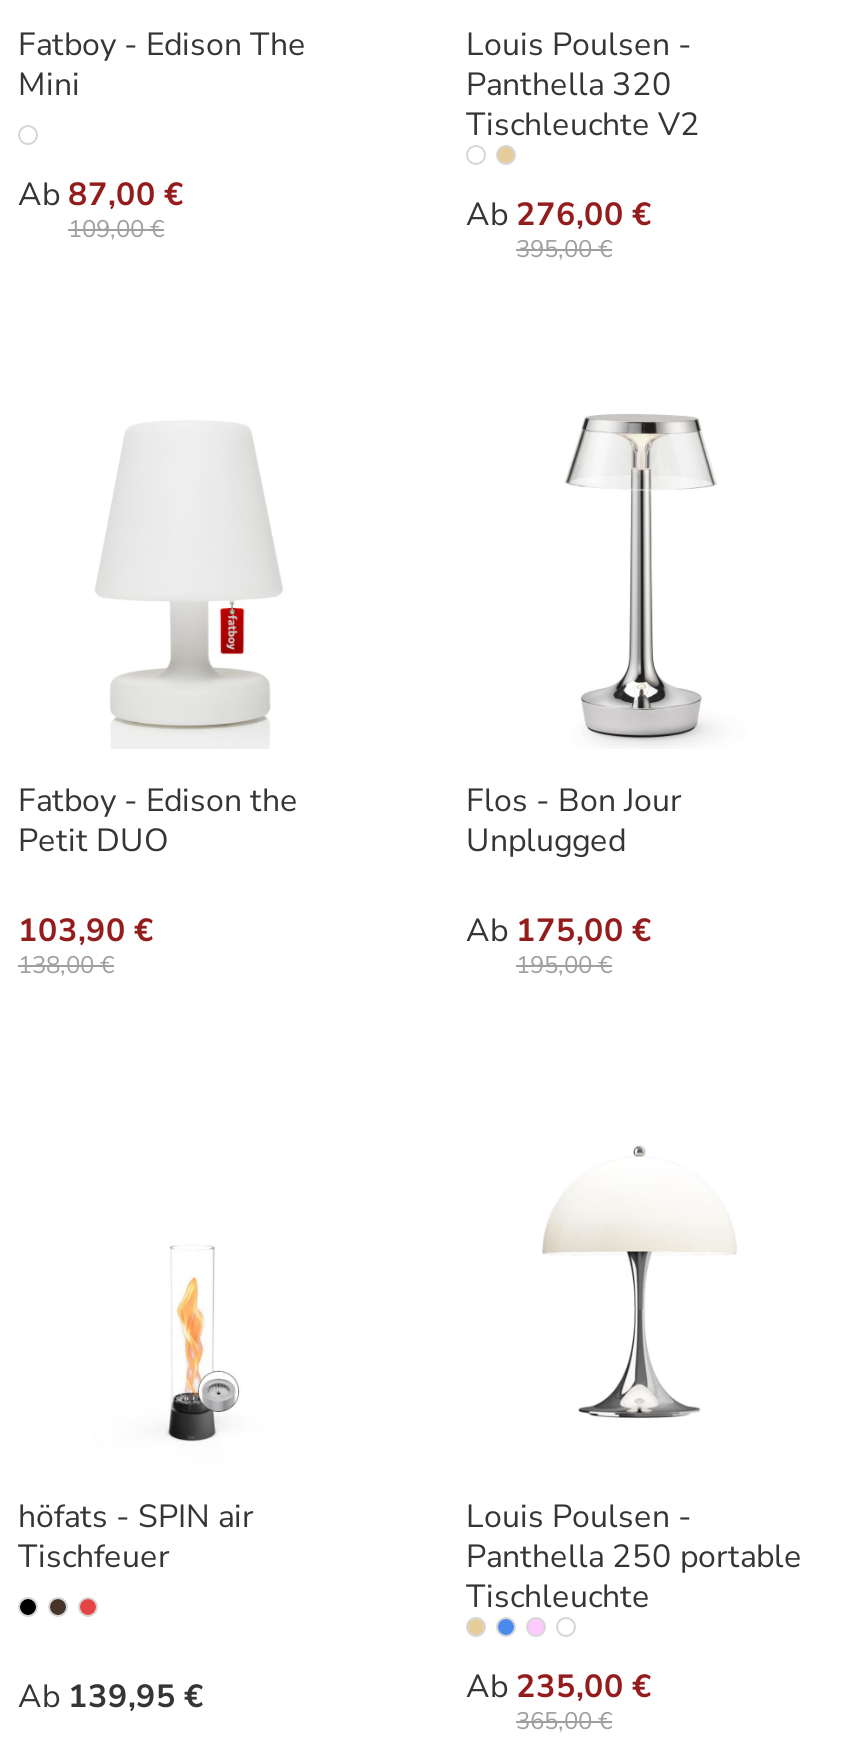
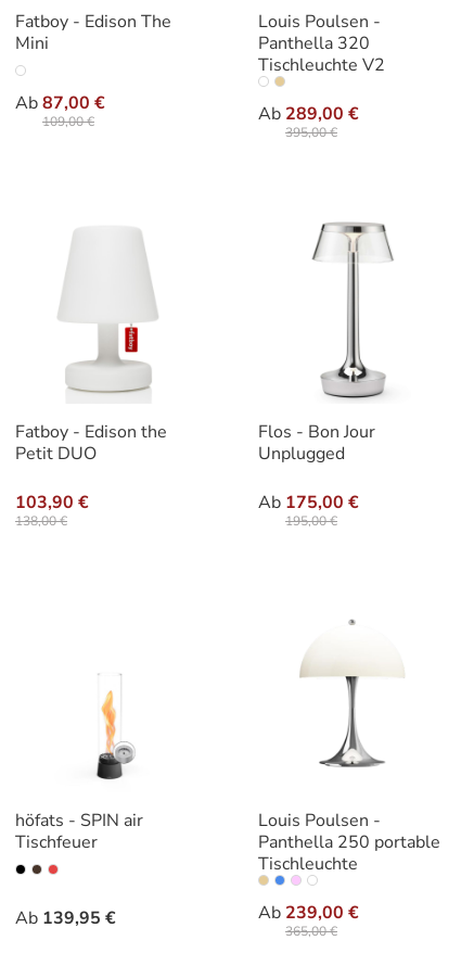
- Ab 276,00 €
+ Ab 289,00 €

- Ab 235,00 €
+ Ab 239,00 €
